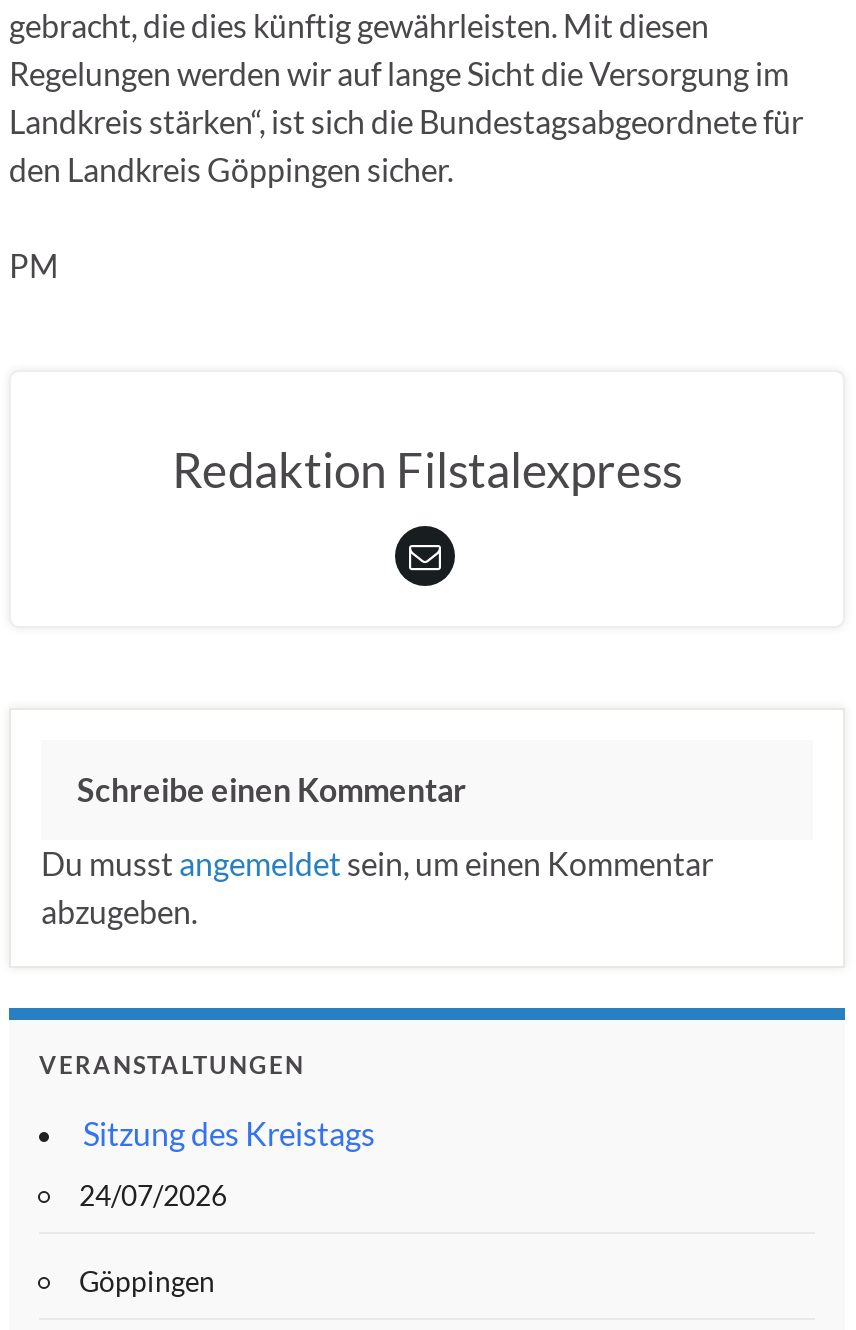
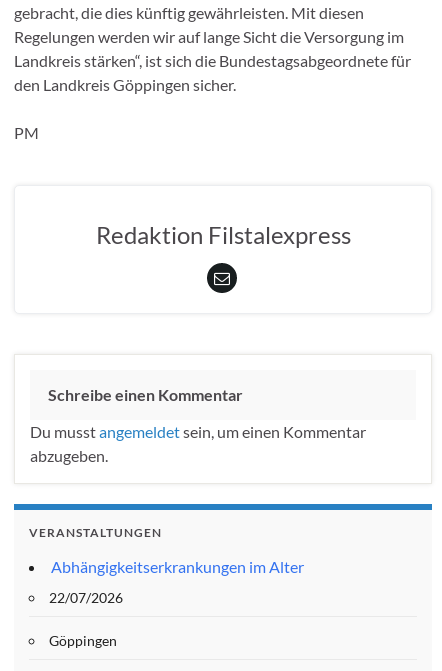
- Sitzung des Kreistags
+ Abhängigkeitserkrankungen im Alter

- 24/07/2026
+ 22/07/2026
